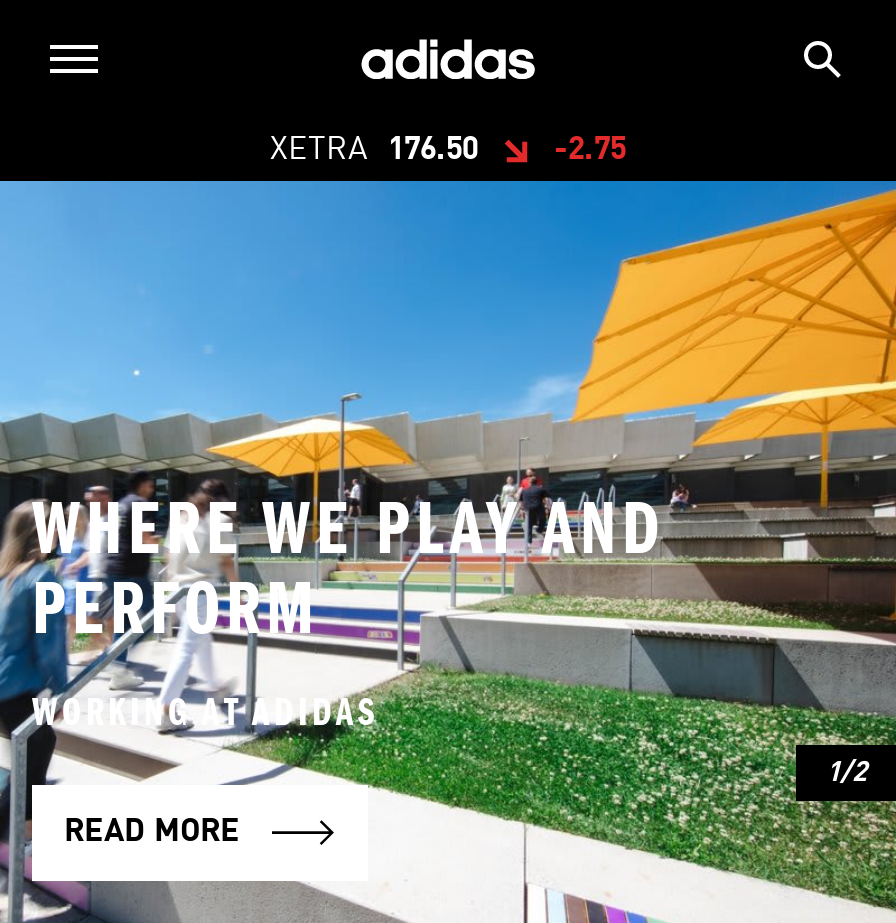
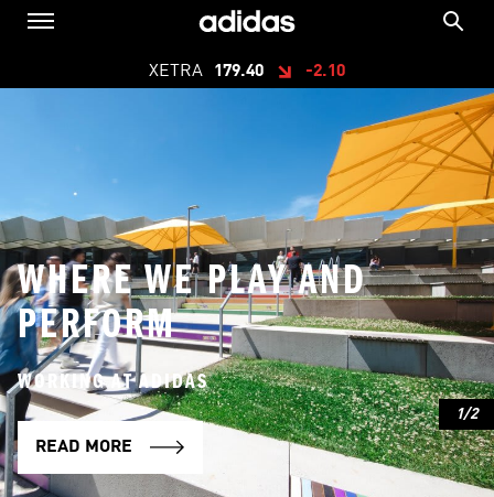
- XETRA 176.50
+ XETRA 179.40

- -2.75
+ -2.10
